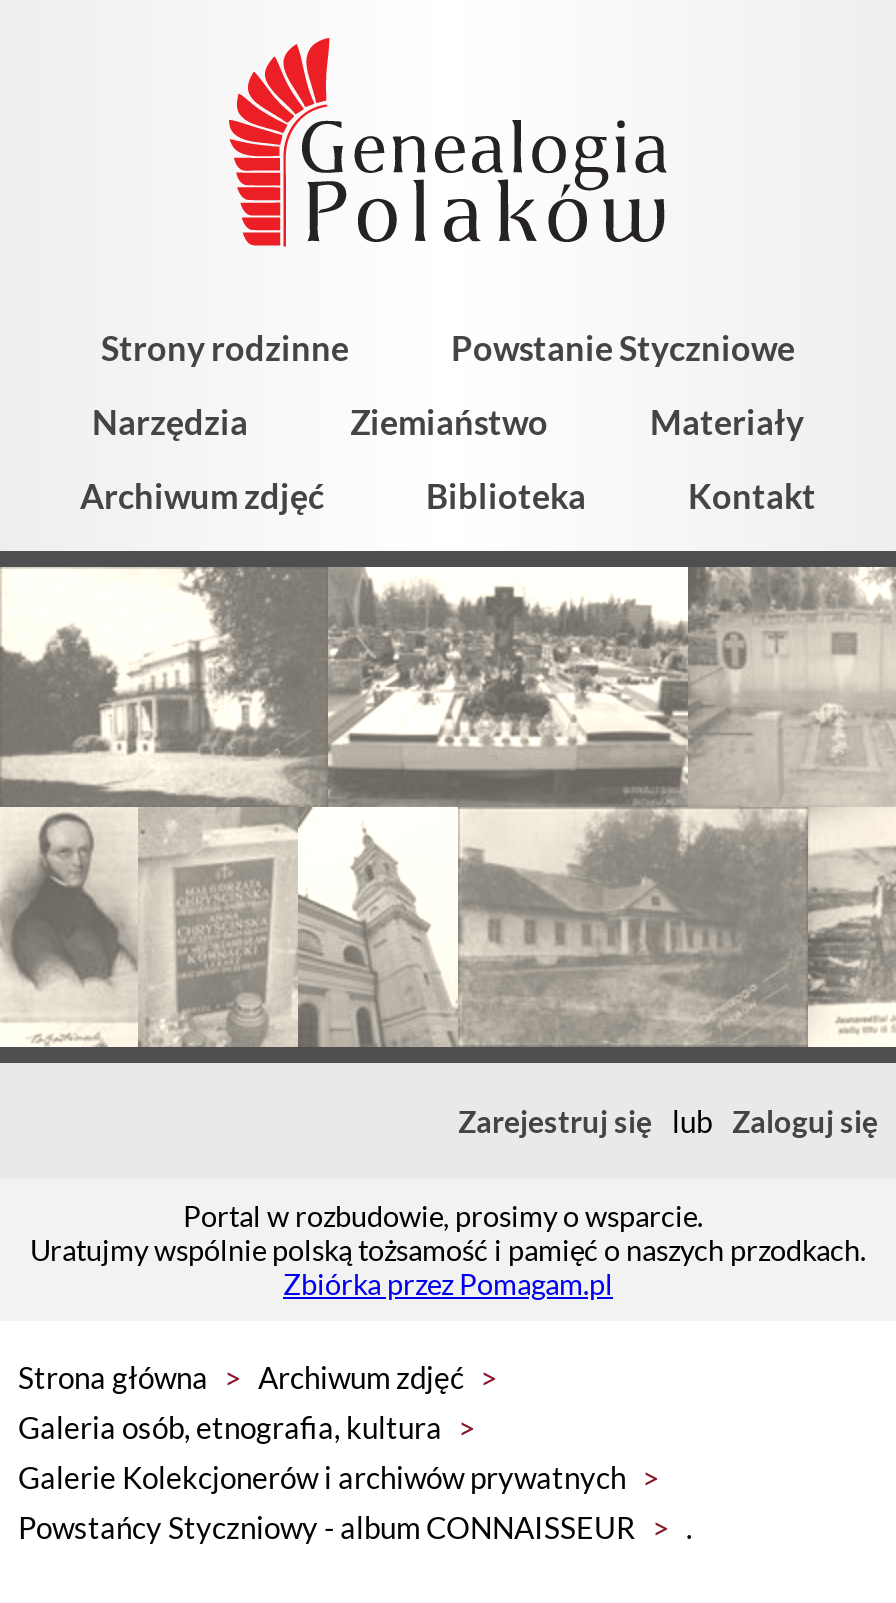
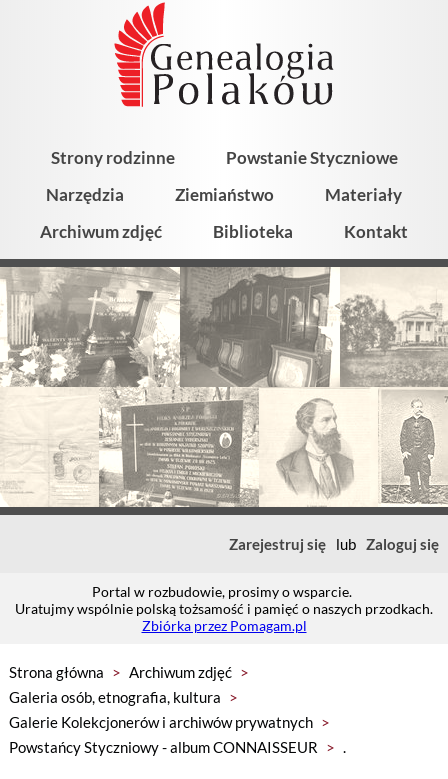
- [image]
+ [image]
